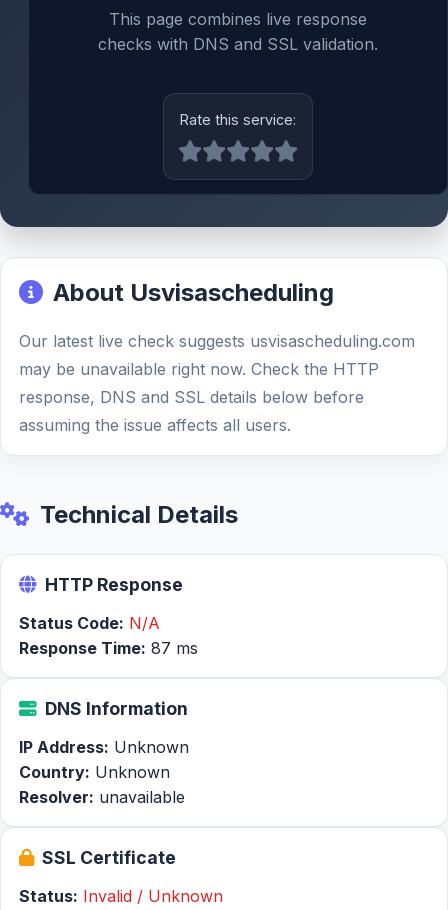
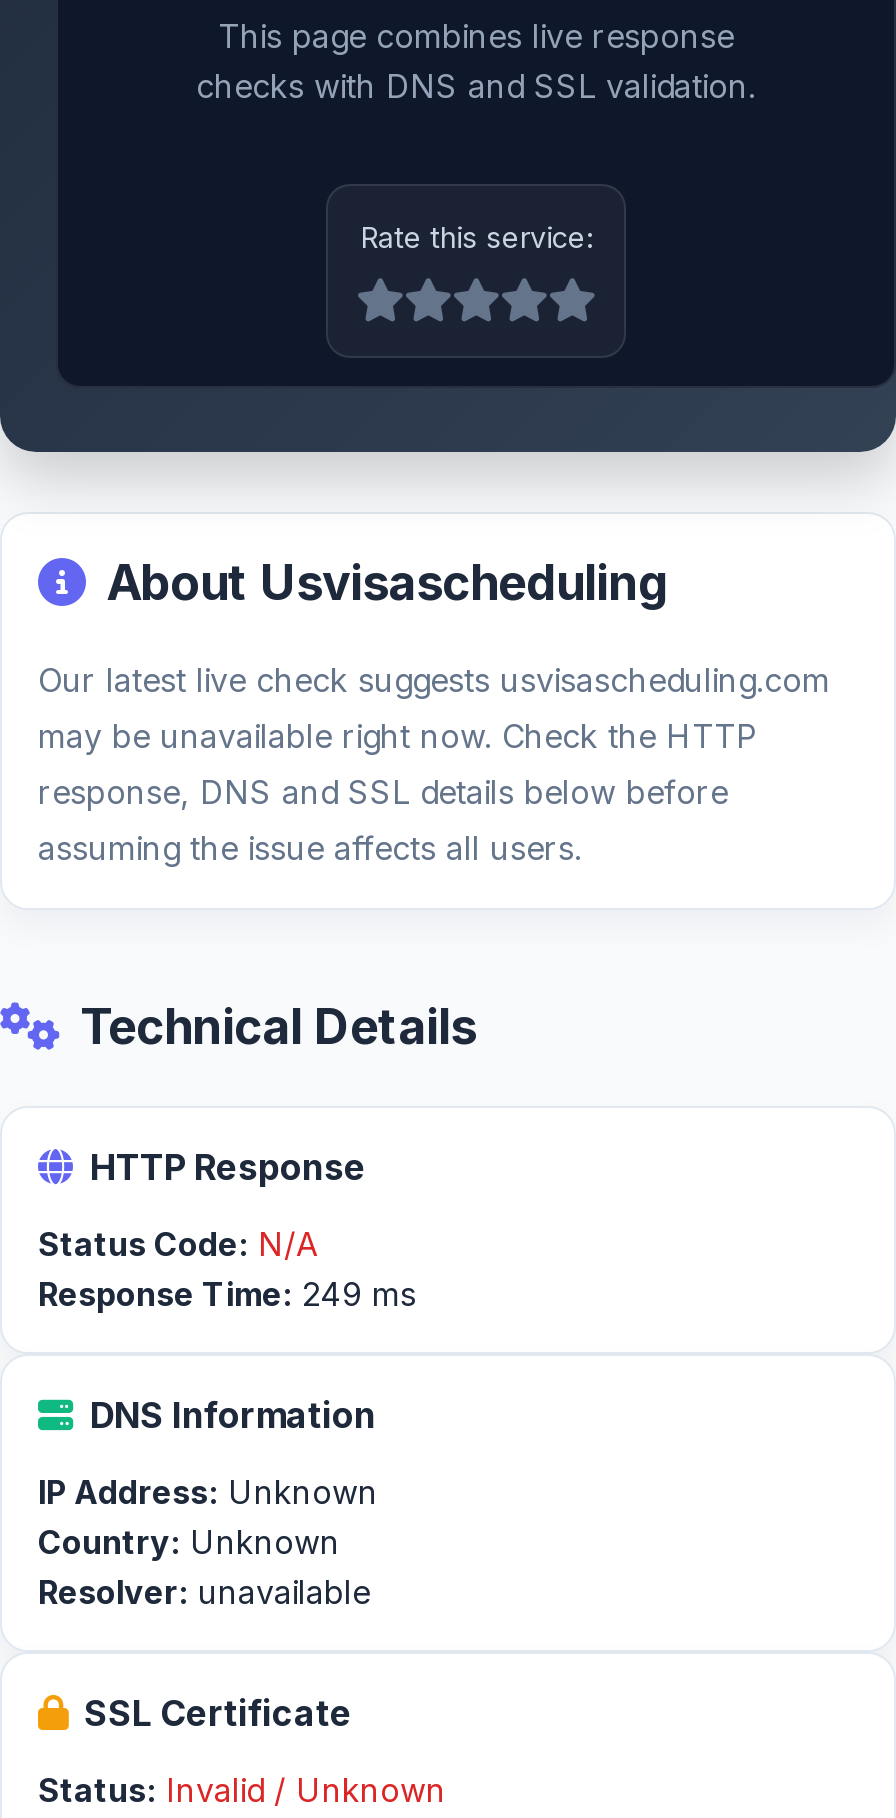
- Response Time: 87 ms
+ Response Time: 249 ms
